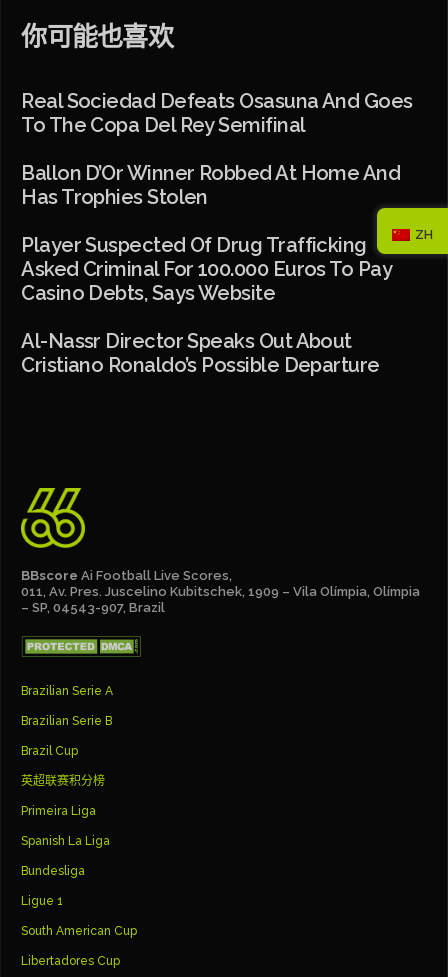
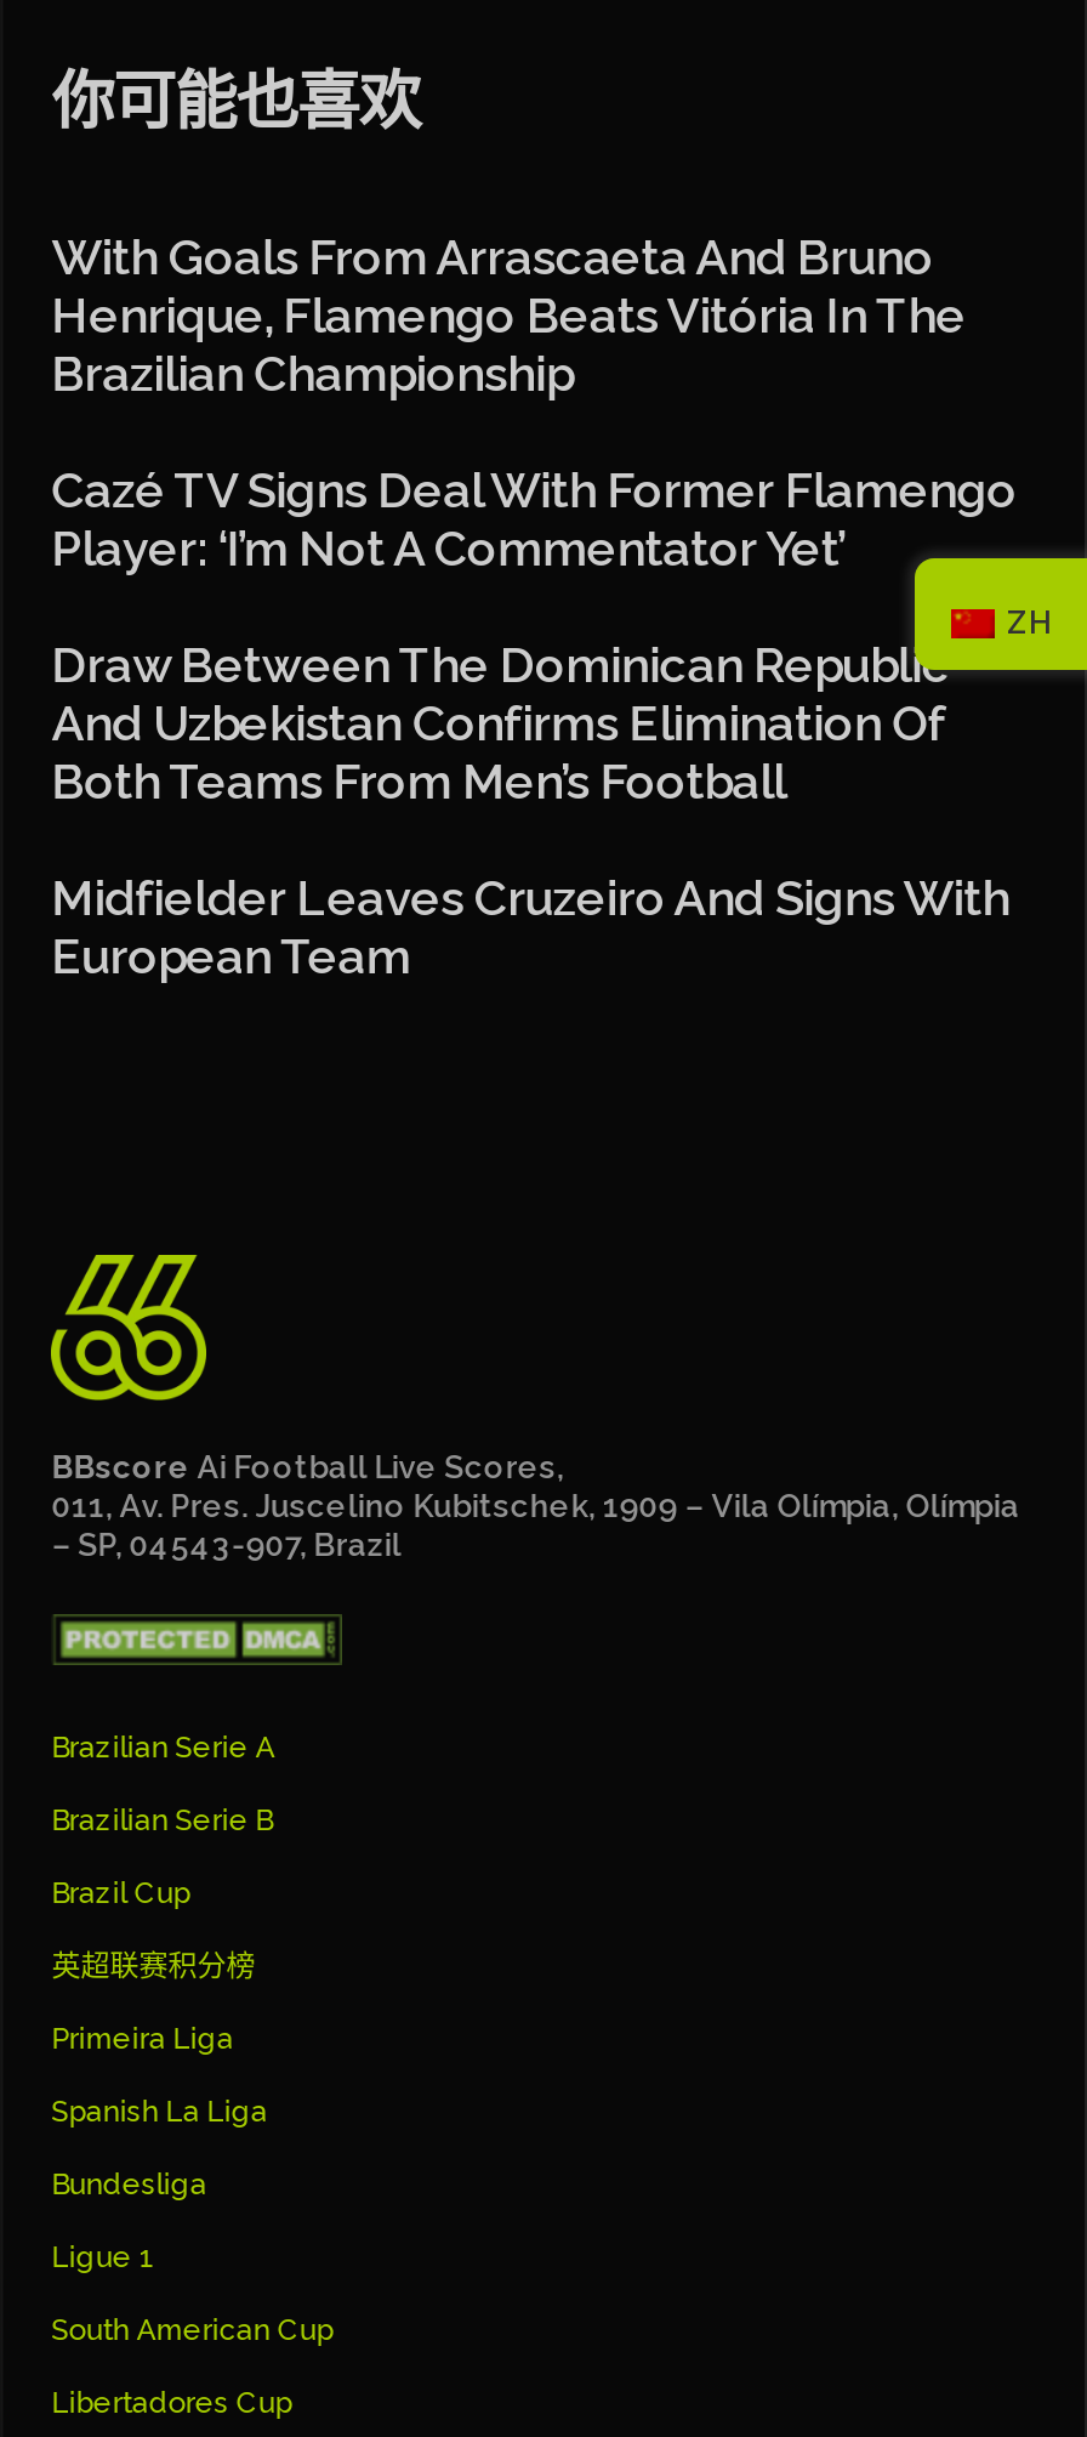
- Real Sociedad Defeats Osasuna And Goes
- To The Copa Del Rey Semifinal
+ With Goals From Arrascaeta And Bruno
+ Henrique, Flamengo Beats Vitória In The
+ Brazilian Championship

- Ballon D’Or Winner Robbed At Home And
- Has Trophies Stolen
+ Cazé TV Signs Deal With Former Flamengo
+ Player: ‘I’m Not A Commentator Yet’

- Player Suspected Of Drug Trafficking
- Asked Criminal For 100.000 Euros To Pay
- Casino Debts, Says Website
+ Draw Between The Dominican Republic
+ And Uzbekistan Confirms Elimination Of
+ Both Teams From Men’s Football

- Al-Nassr Director Speaks Out About
- Cristiano Ronaldo’s Possible Departure
+ Midfielder Leaves Cruzeiro And Signs With
+ European Team
